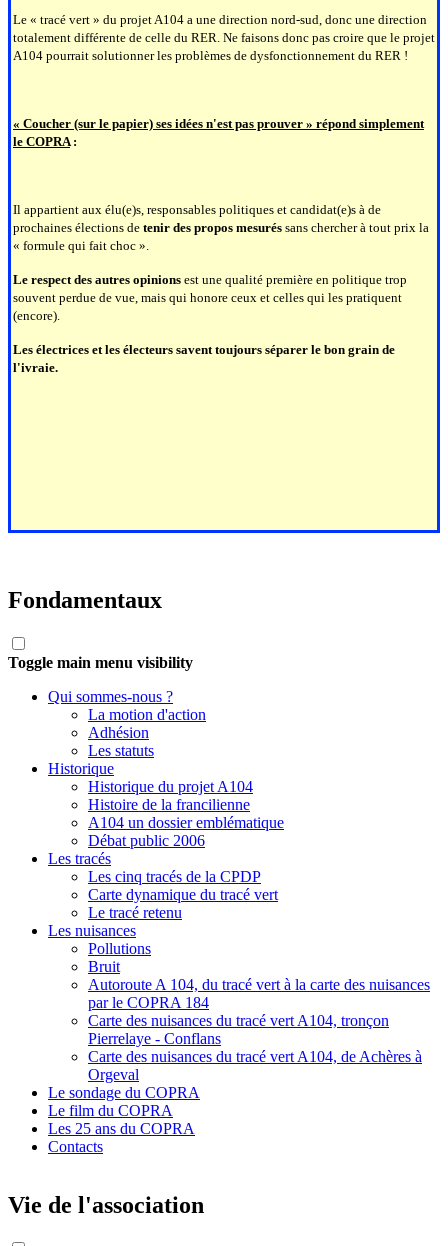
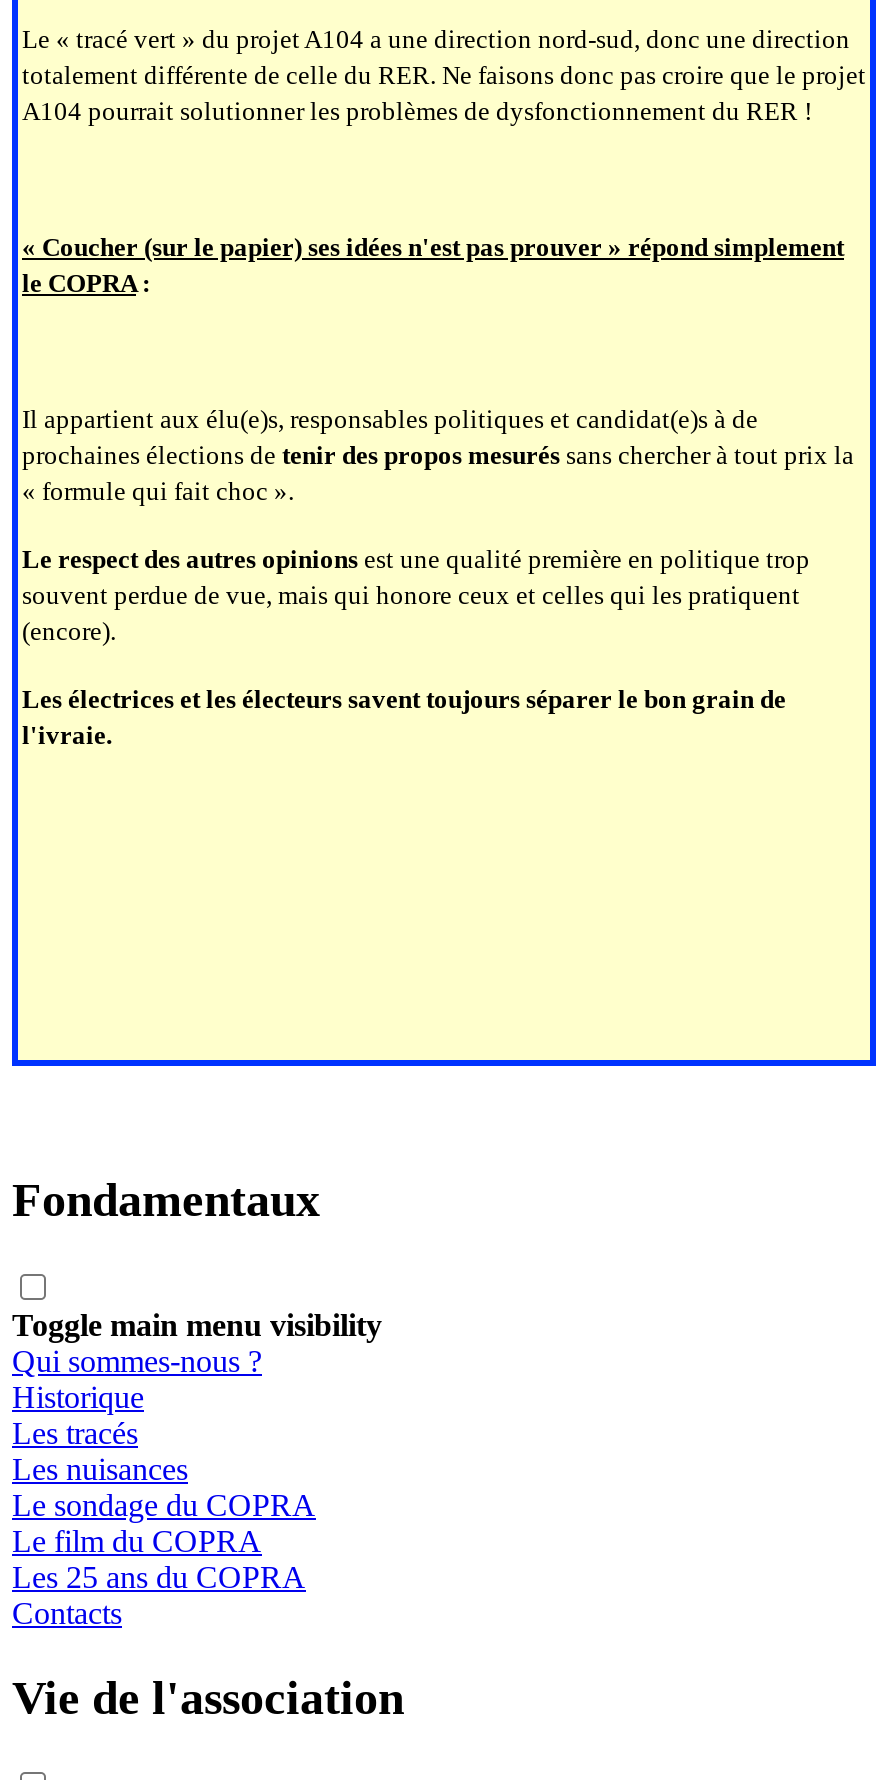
- La motion d'action
- Adhésion
- Les statuts

- Historique du projet A104
- Histoire de la francilienne
- A104 un dossier emblématique
- Débat public 2006

- Les cinq tracés de la CPDP
- Carte dynamique du tracé vert
- Le tracé retenu

- Pollutions
- Bruit
- Autoroute A 104, du tracé vert à la carte des nuisances
- par le COPRA 184
- Carte des nuisances du tracé vert A104, tronçon
- Pierrelaye - Conflans
- Carte des nuisances du tracé vert A104, de Achères à
- Orgeval
